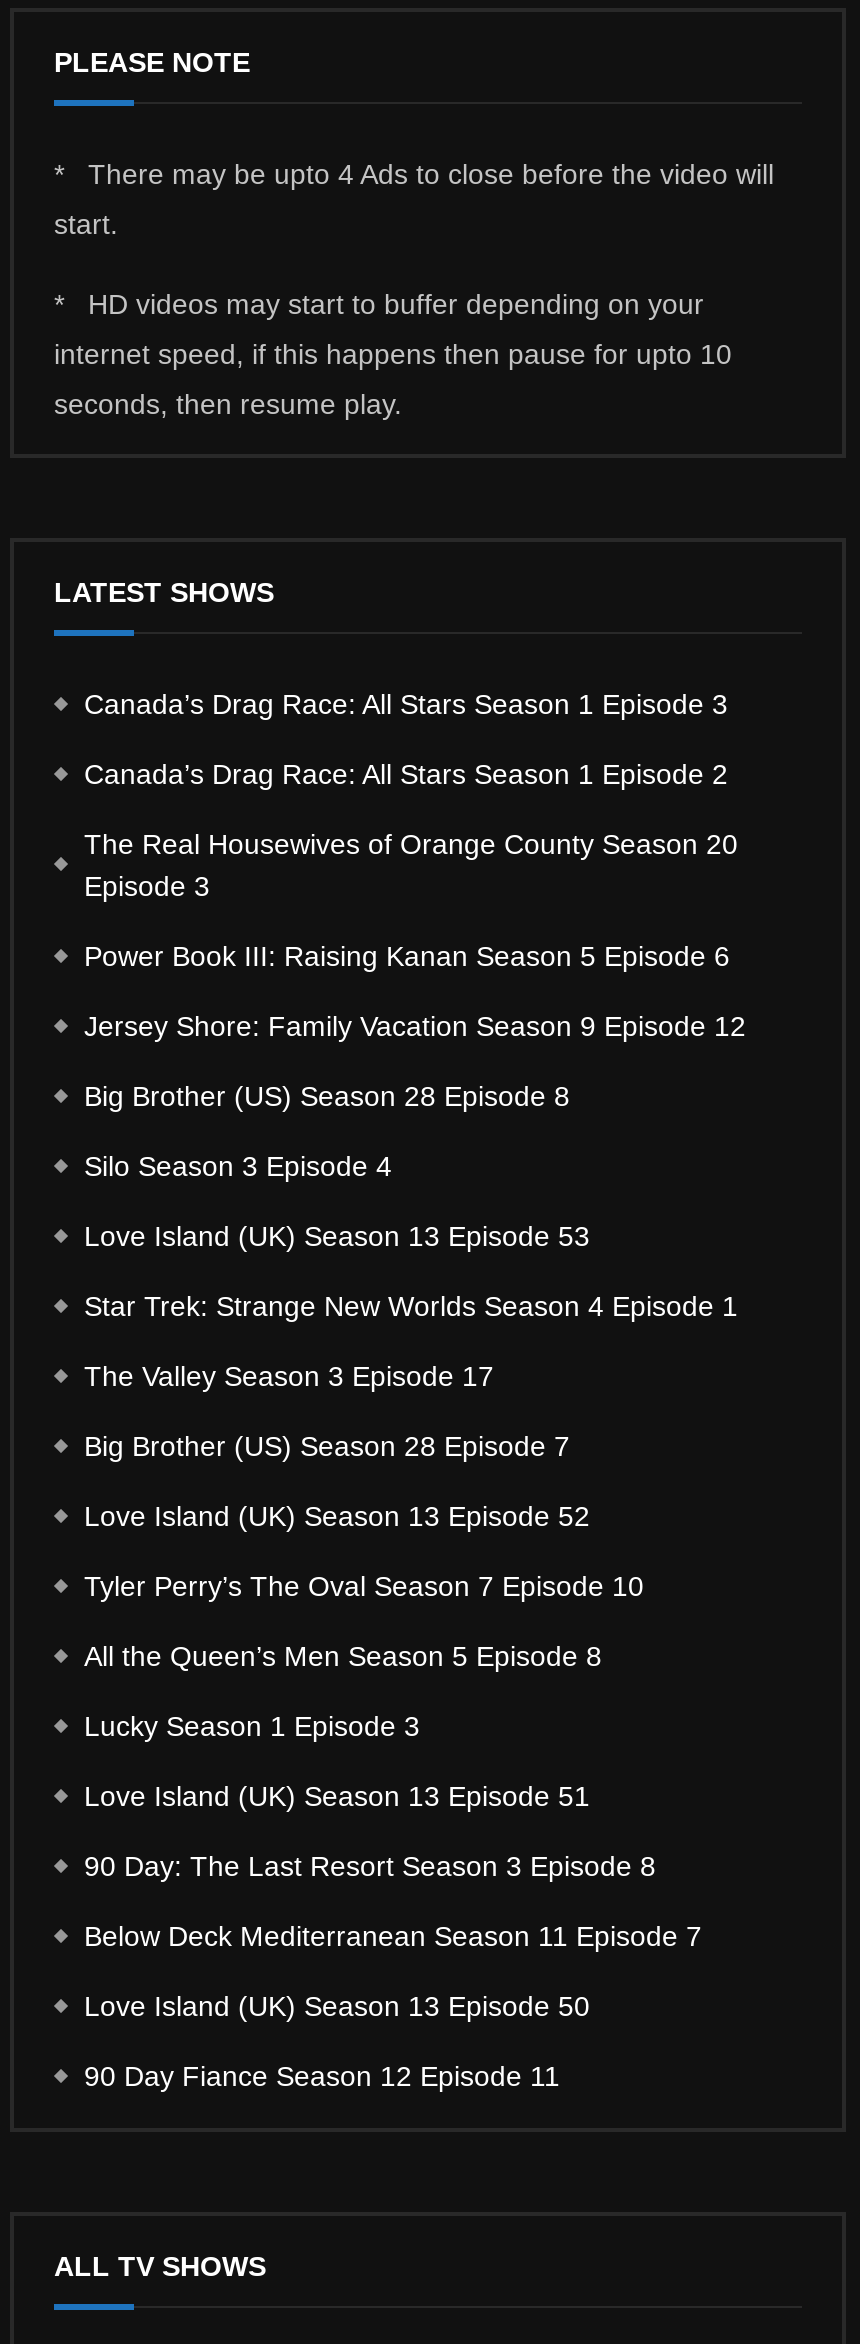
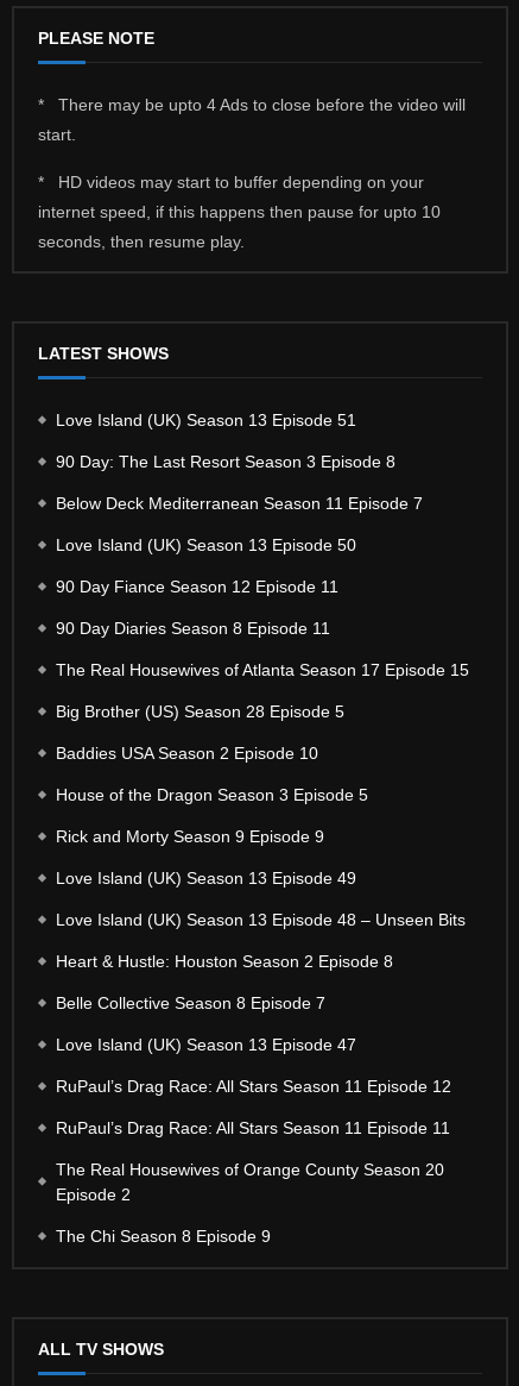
- Canada’s Drag Race: All Stars Season 1 Episode 3
- Canada’s Drag Race: All Stars Season 1 Episode 2
- Episode 3
- Power Book III: Raising Kanan Season 5 Episode 6
- Jersey Shore: Family Vacation Season 9 Episode 12
- Big Brother (US) Season 28 Episode 8
- Silo Season 3 Episode 4
- Love Island (UK) Season 13 Episode 53
- Star Trek: Strange New Worlds Season 4 Episode 1
- The Valley Season 3 Episode 17
- Big Brother (US) Season 28 Episode 7
- Love Island (UK) Season 13 Episode 52
- Tyler Perry’s The Oval Season 7 Episode 10
- All the Queen’s Men Season 5 Episode 8
- Lucky Season 1 Episode 3

moved down: The Real Housewives of Orange County Season 20

moved up: Love Island (UK) Season 13 Episode 51 | 90 Day: The Last Resort Season 3 Episode 8 | Below Deck Mediterranean Season 11 Episode 7 | Love Island (UK) Season 13 Episode 50 | 90 Day Fiance Season 12 Episode 11

+ 90 Day Diaries Season 8 Episode 11
+ The Real Housewives of Atlanta Season 17 Episode 15
+ Big Brother (US) Season 28 Episode 5
+ Baddies USA Season 2 Episode 10
+ House of the Dragon Season 3 Episode 5
+ Rick and Morty Season 9 Episode 9
+ Love Island (UK) Season 13 Episode 49
+ Love Island (UK) Season 13 Episode 48 – Unseen Bits
+ Heart & Hustle: Houston Season 2 Episode 8
+ Belle Collective Season 8 Episode 7
+ Love Island (UK) Season 13 Episode 47
+ RuPaul’s Drag Race: All Stars Season 11 Episode 12
+ RuPaul’s Drag Race: All Stars Season 11 Episode 11
+ Episode 2
+ The Chi Season 8 Episode 9
